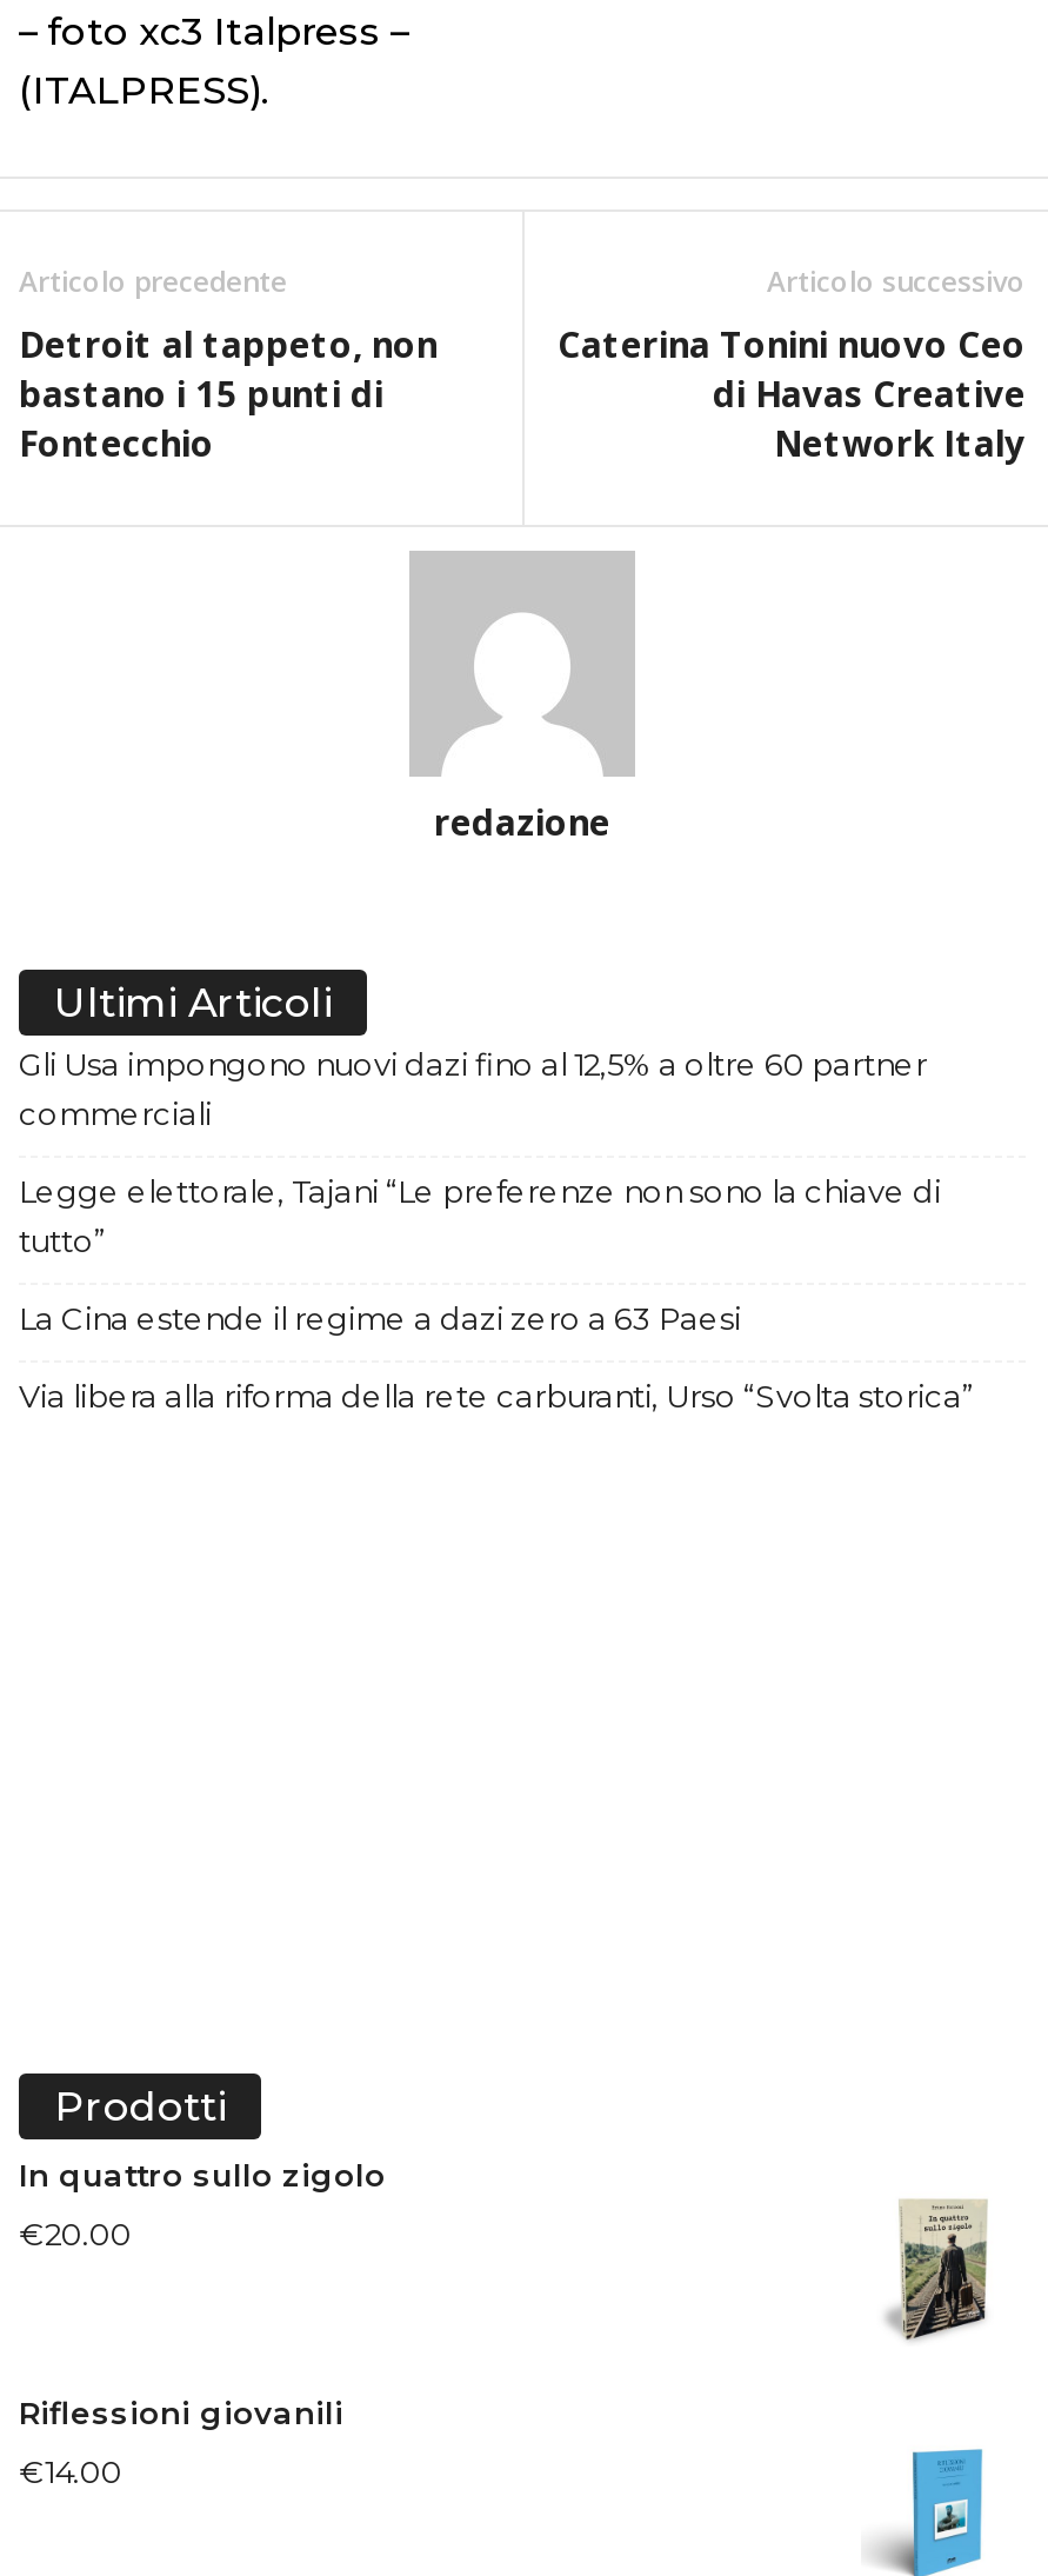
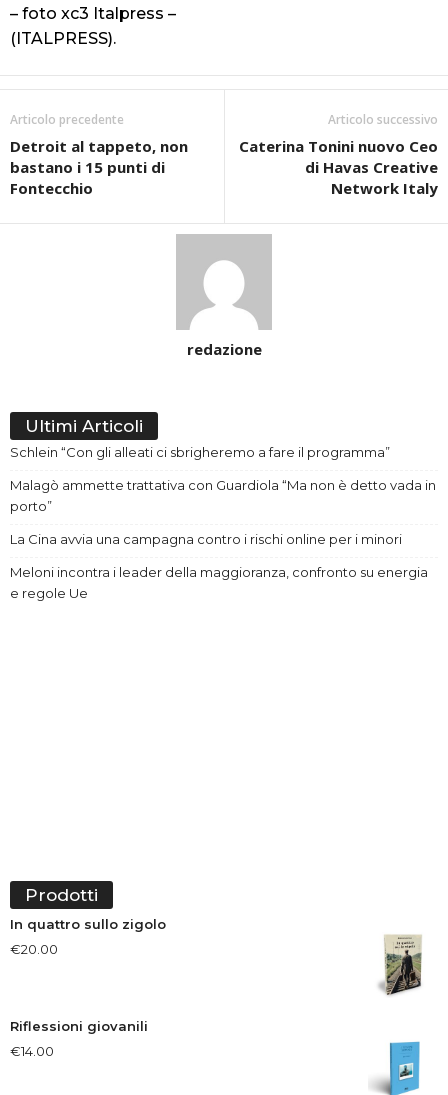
- Gli Usa impongono nuovi dazi fino al 12,5% a oltre 60 partner
- commerciali
+ Schlein “Con gli alleati ci sbrigheremo a fare il programma”

- Legge elettorale, Tajani “Le preferenze non sono la chiave di
- tutto”
+ Malagò ammette trattativa con Guardiola “Ma non è detto vada in
+ porto”

- La Cina estende il regime a dazi zero a 63 Paesi
+ La Cina avvia una campagna contro i rischi online per i minori

- Via libera alla riforma della rete carburanti, Urso “Svolta storica”
+ Meloni incontra i leader della maggioranza, confronto su energia
+ e regole Ue
